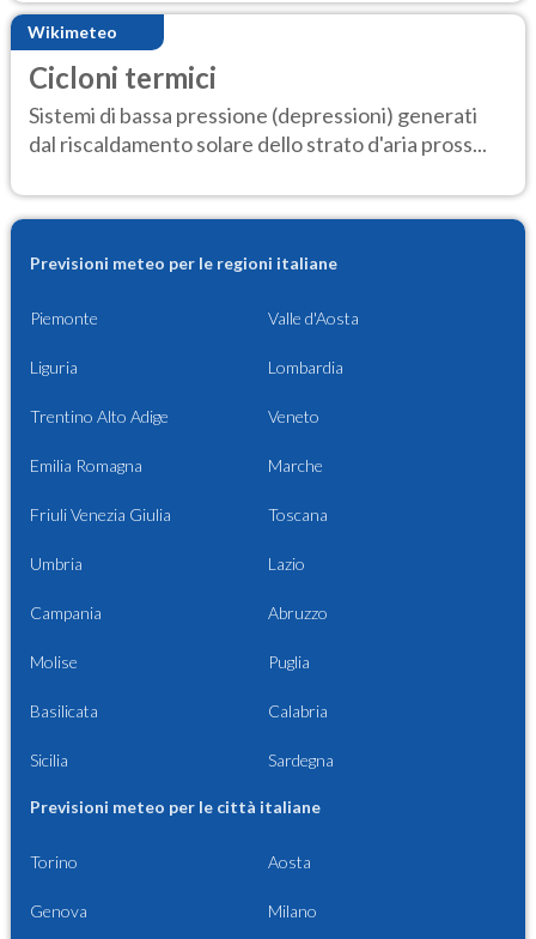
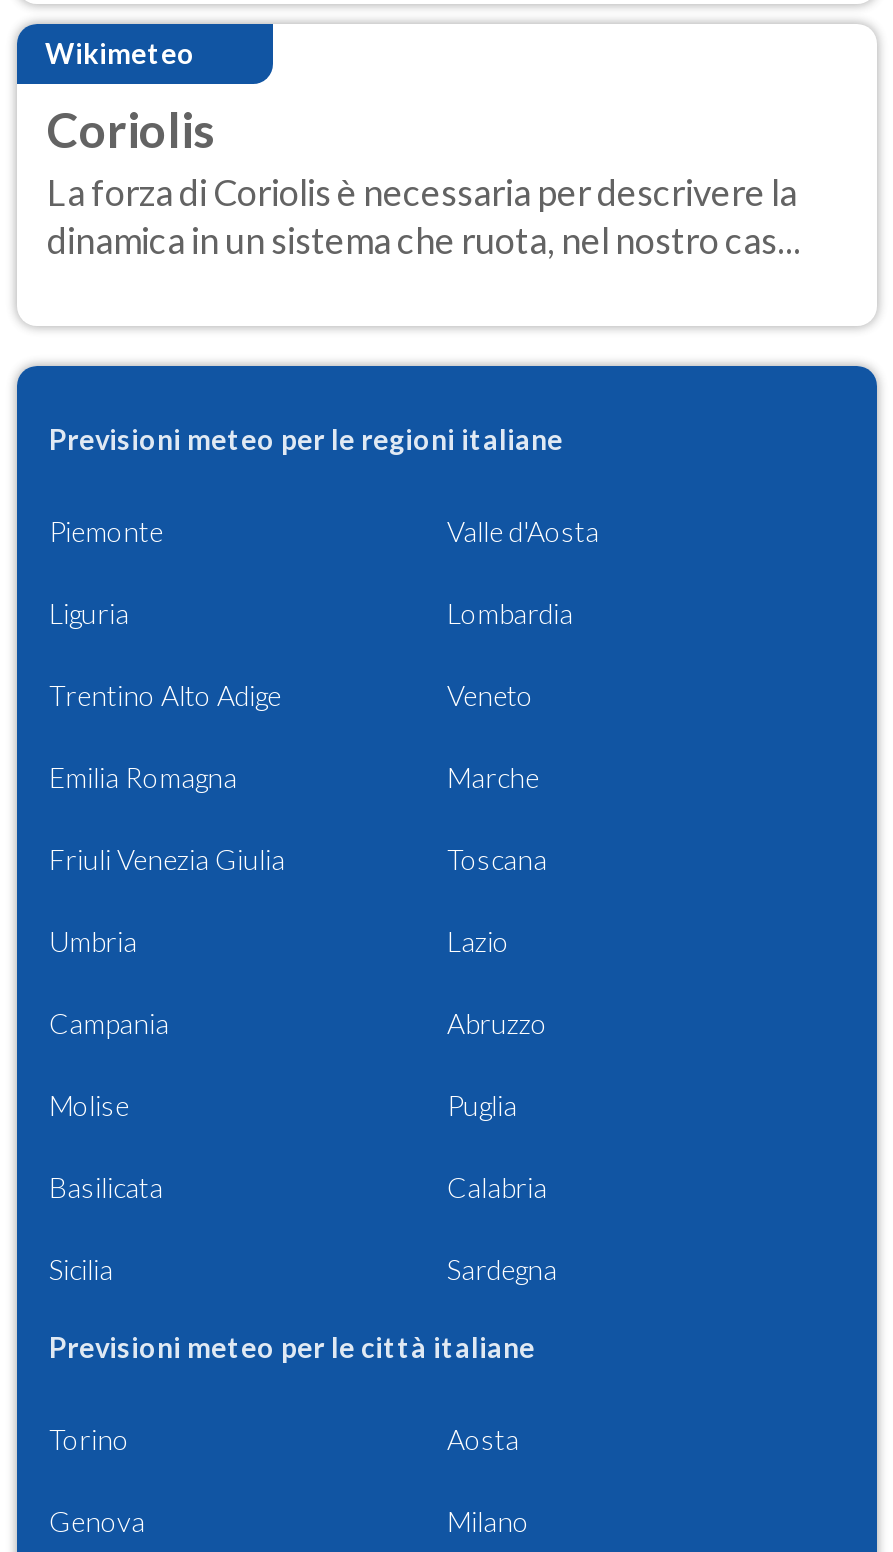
- Cicloni termici
- Sistemi di bassa pressione (depressioni) generati
- dal riscaldamento solare dello strato d'aria pross...
+ Coriolis
+ La forza di Coriolis è necessaria per descrivere la
+ dinamica in un sistema che ruota, nel nostro cas...
